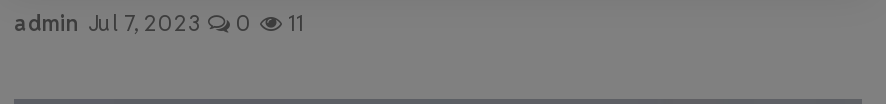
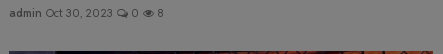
- admin Jul 7, 2023
+ admin Oct 30, 2023

- 11
+ 8
